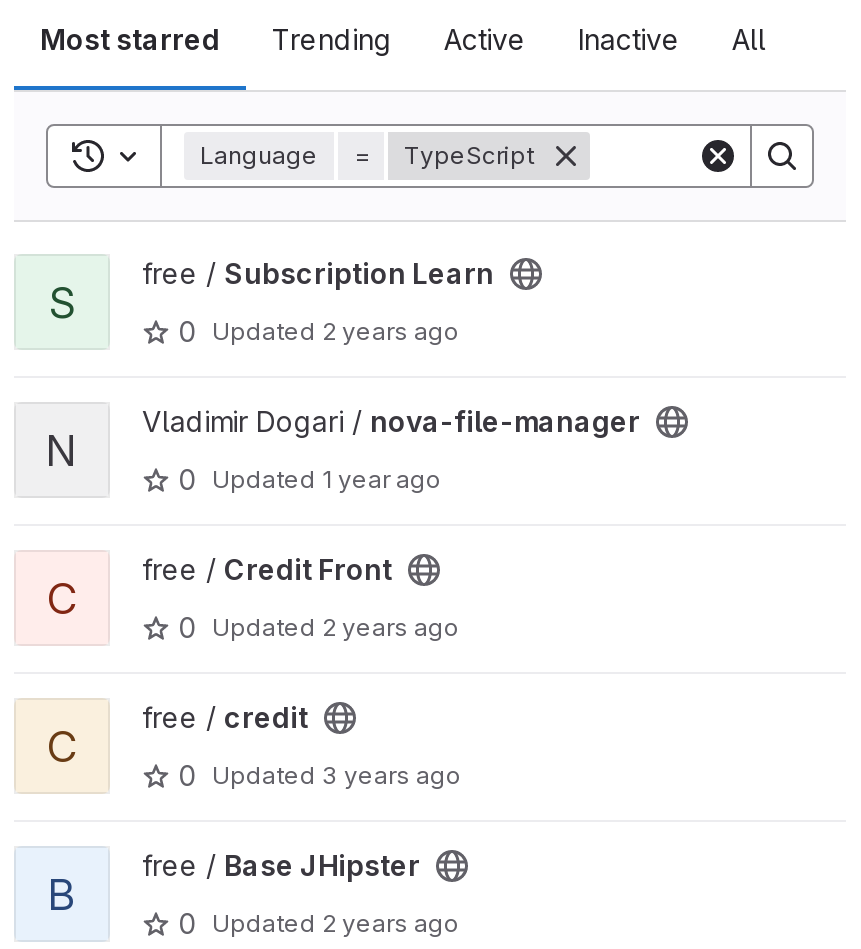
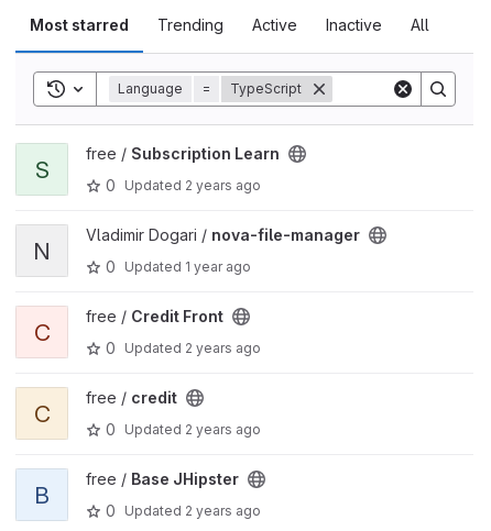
- 0 Updated 3 years ago
+ 0 Updated 2 years ago
